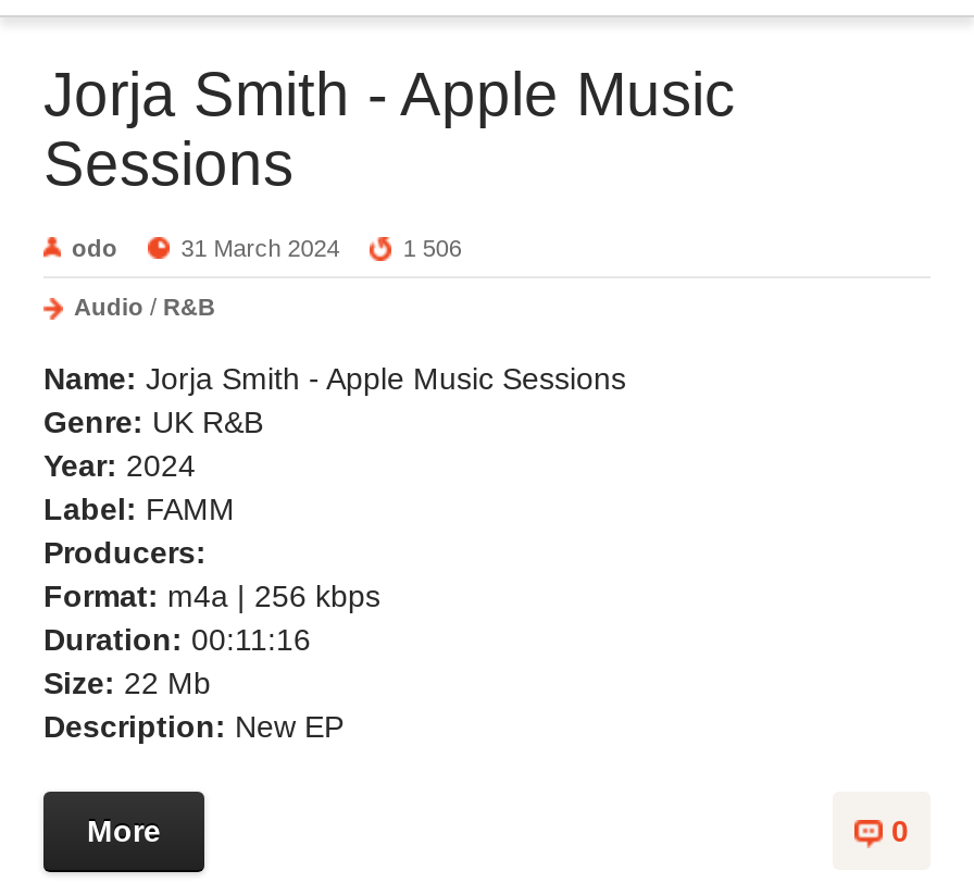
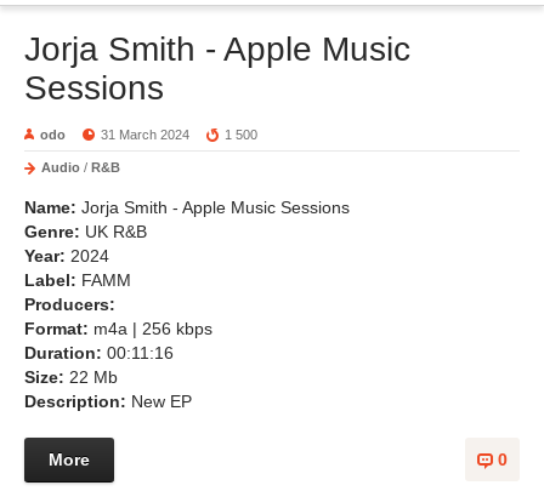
- 1 506
+ 1 500
